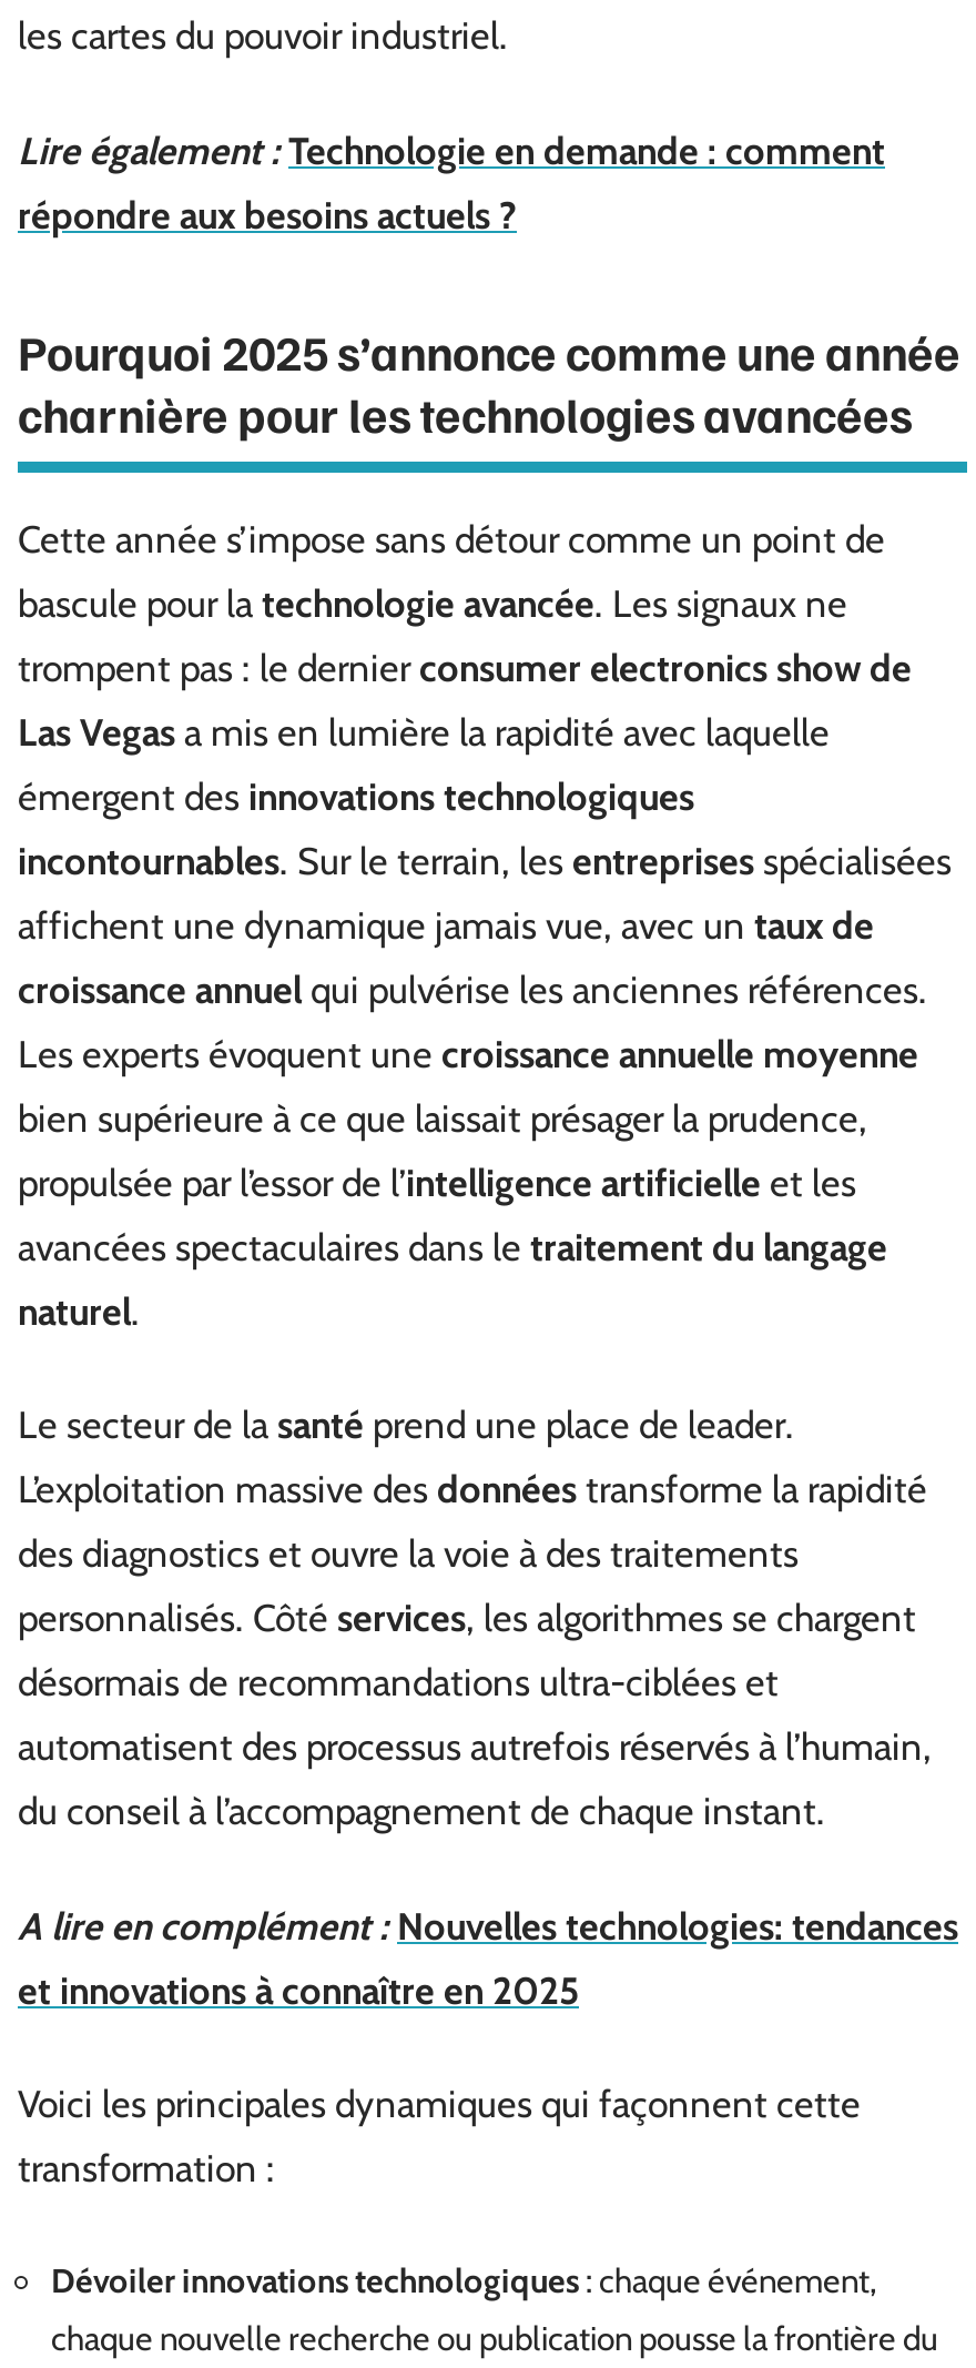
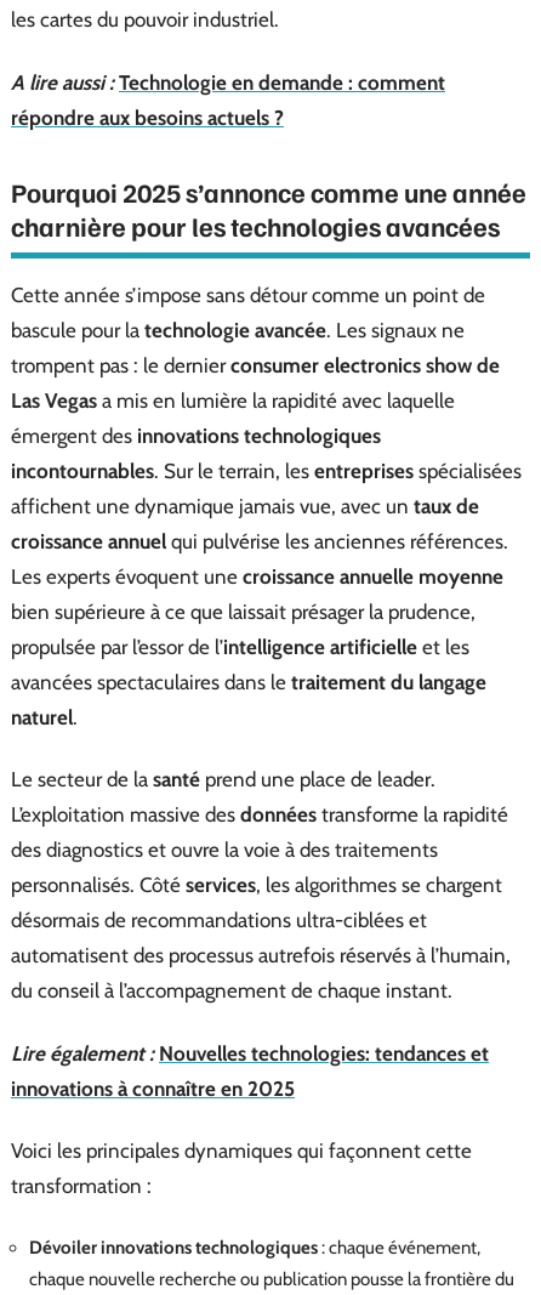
- Lire également : Technologie en demande : comment
+ A lire aussi : Technologie en demande : comment

- A lire en complément : Nouvelles technologies: tendances
- et innovations à connaître en 2025
+ Lire également : Nouvelles technologies: tendances et
+ innovations à connaître en 2025
